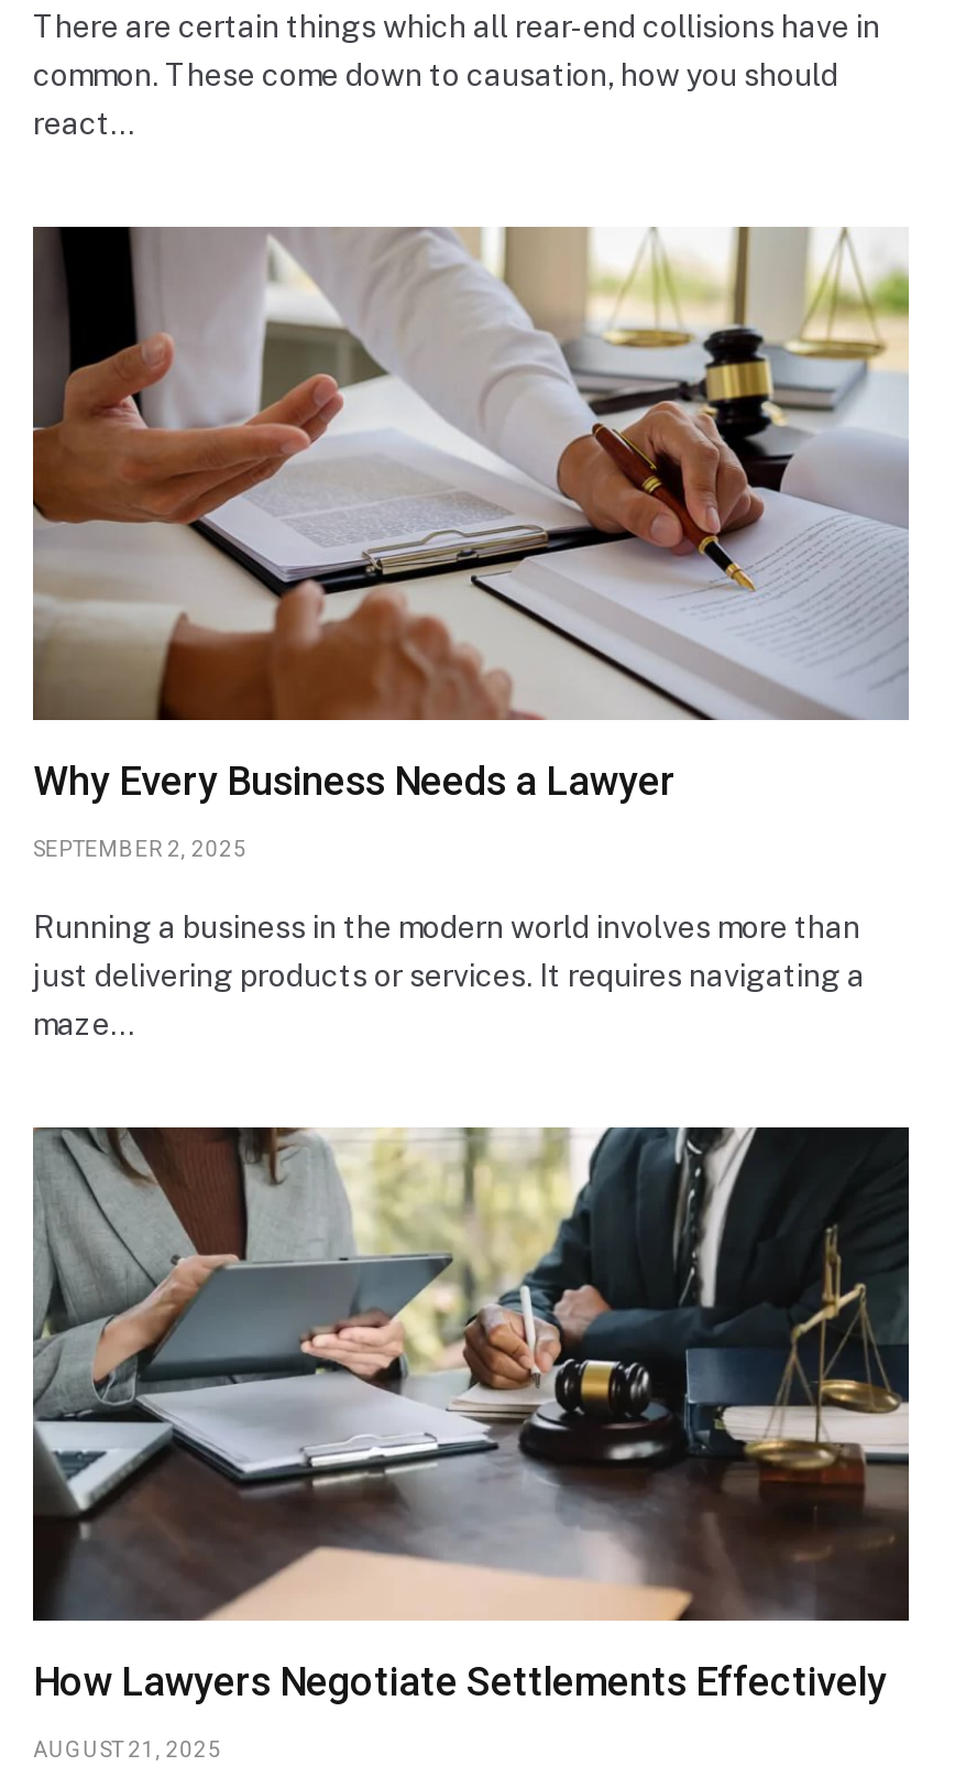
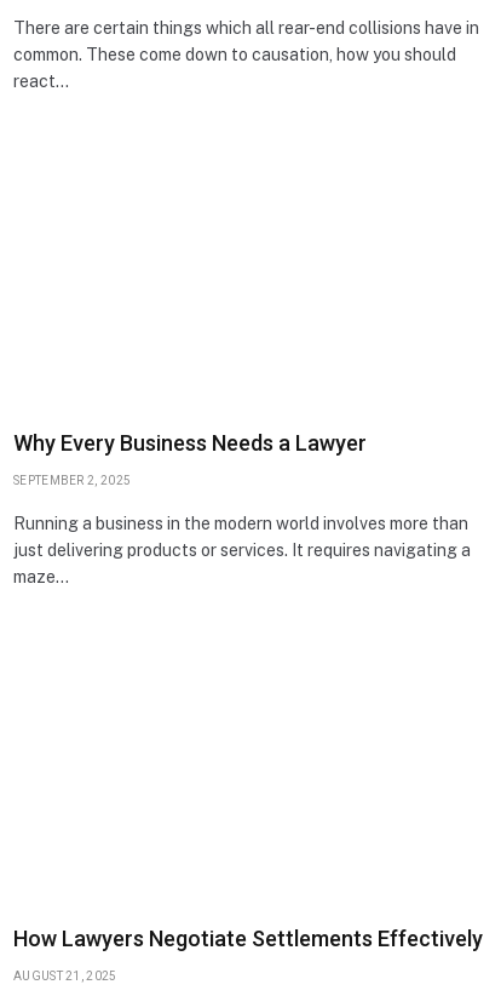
- [image]

- [image]
